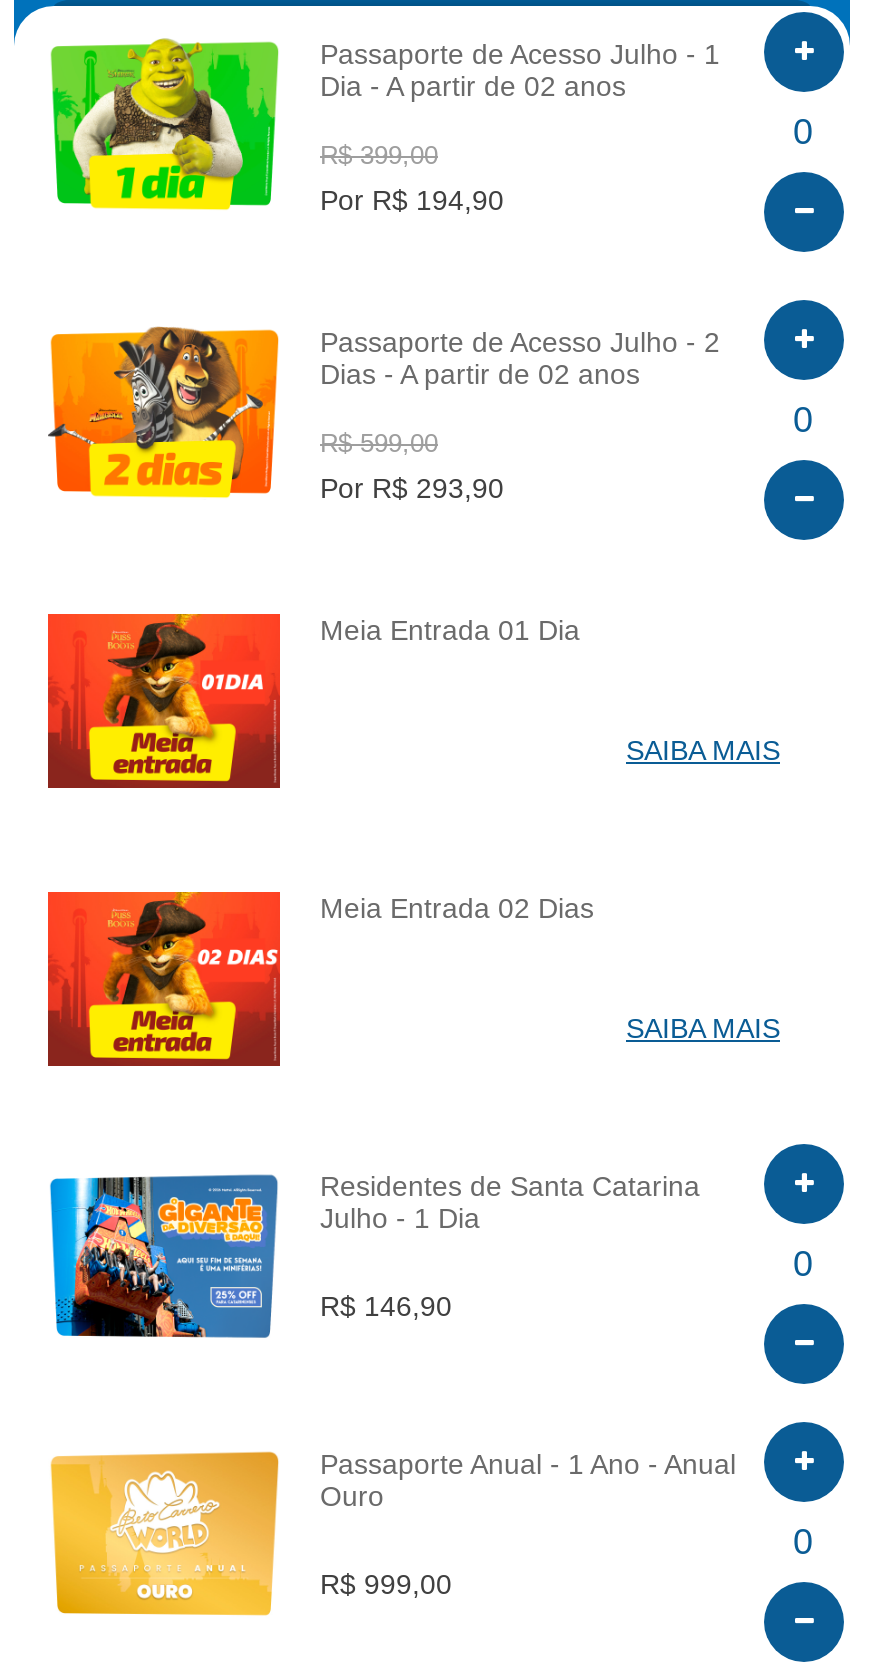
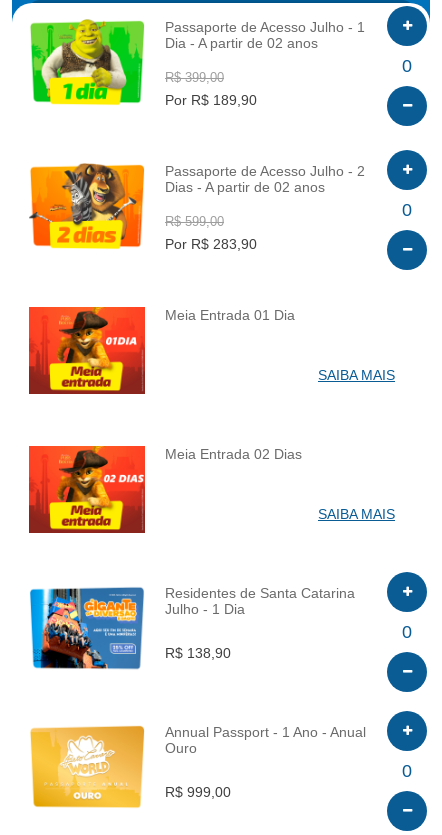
- Por R$ 194,90
+ Por R$ 189,90

- Por R$ 293,90
+ Por R$ 283,90

- R$ 146,90
+ R$ 138,90

- Passaporte Anual - 1 Ano - Anual
+ Annual Passport - 1 Ano - Anual
